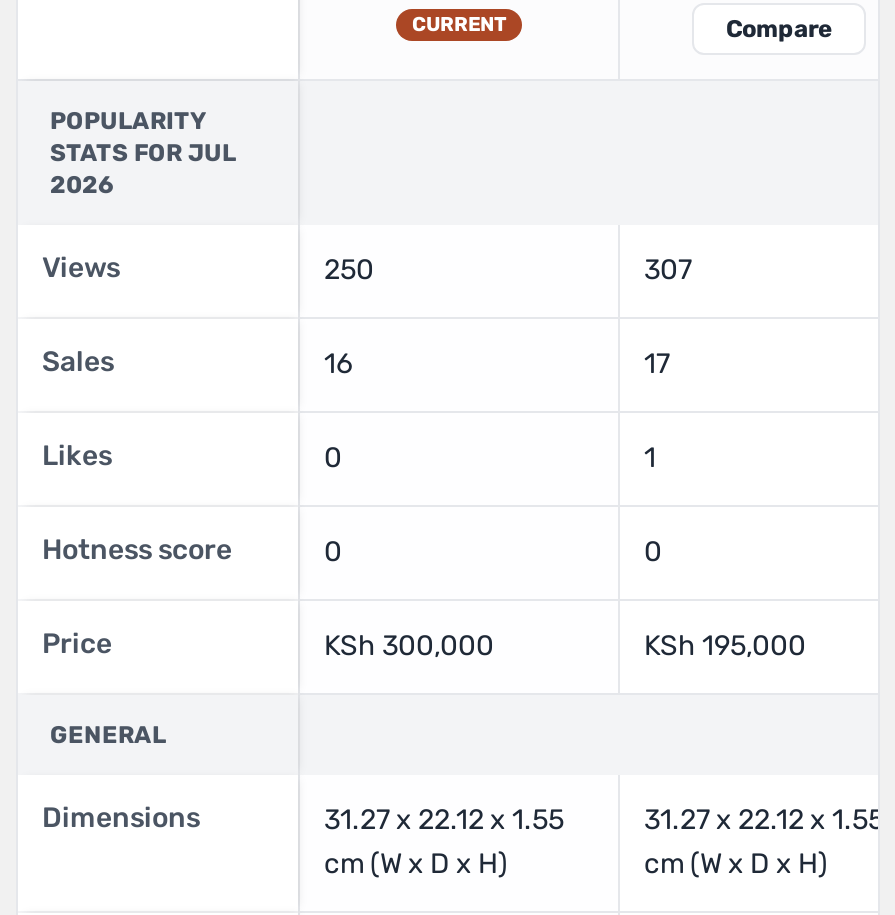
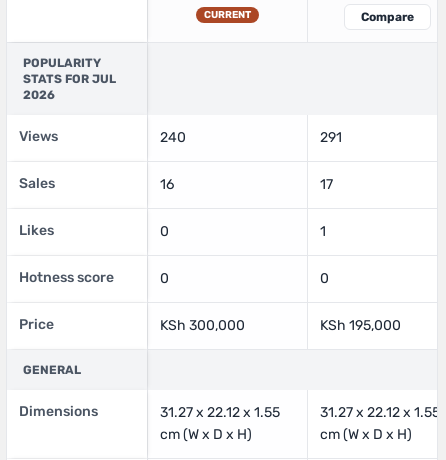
- 250
+ 240

- 307
+ 291
